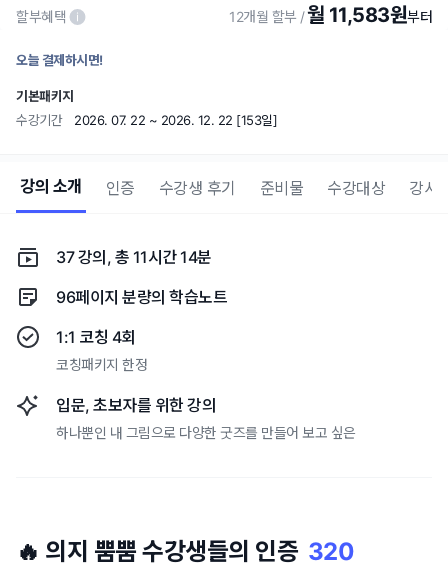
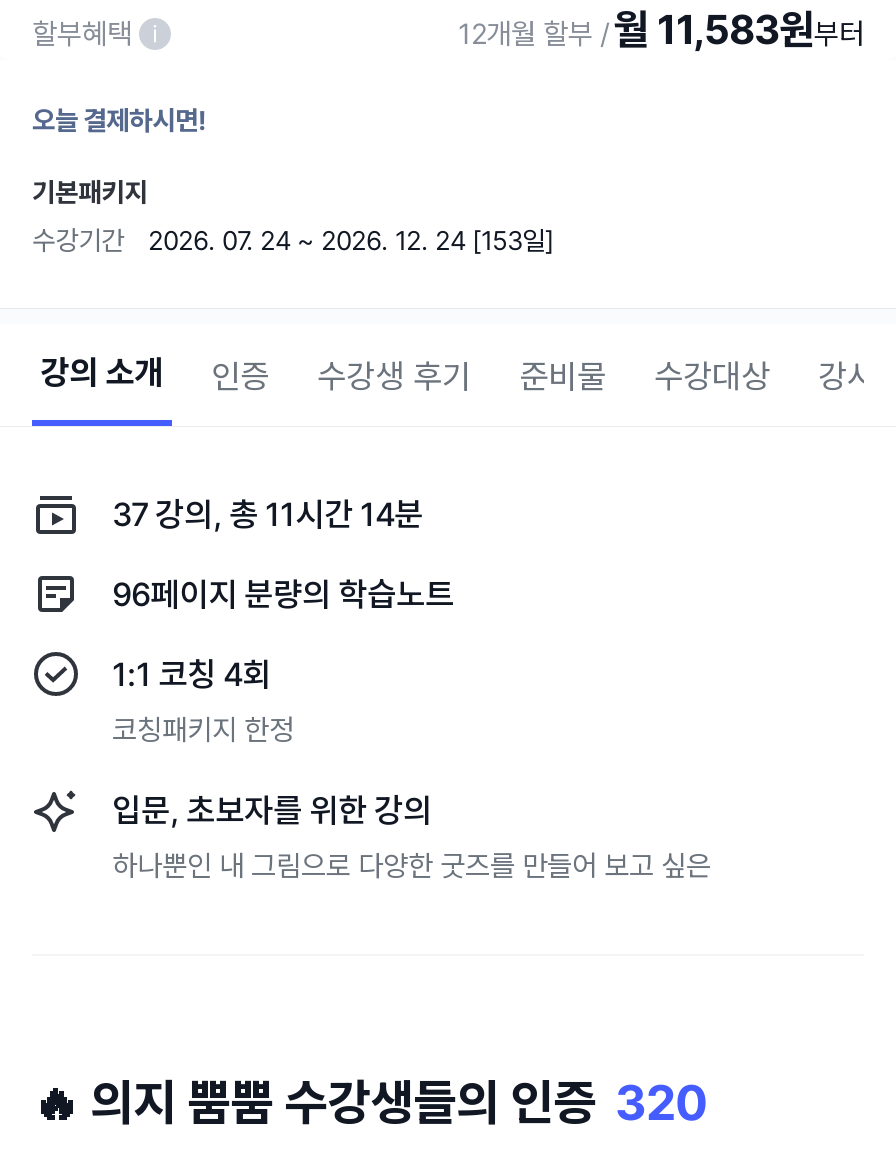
- 수강기간 2026. 07. 22 ~ 2026. 12. 22 [153일]
+ 수강기간 2026. 07. 24 ~ 2026. 12. 24 [153일]
